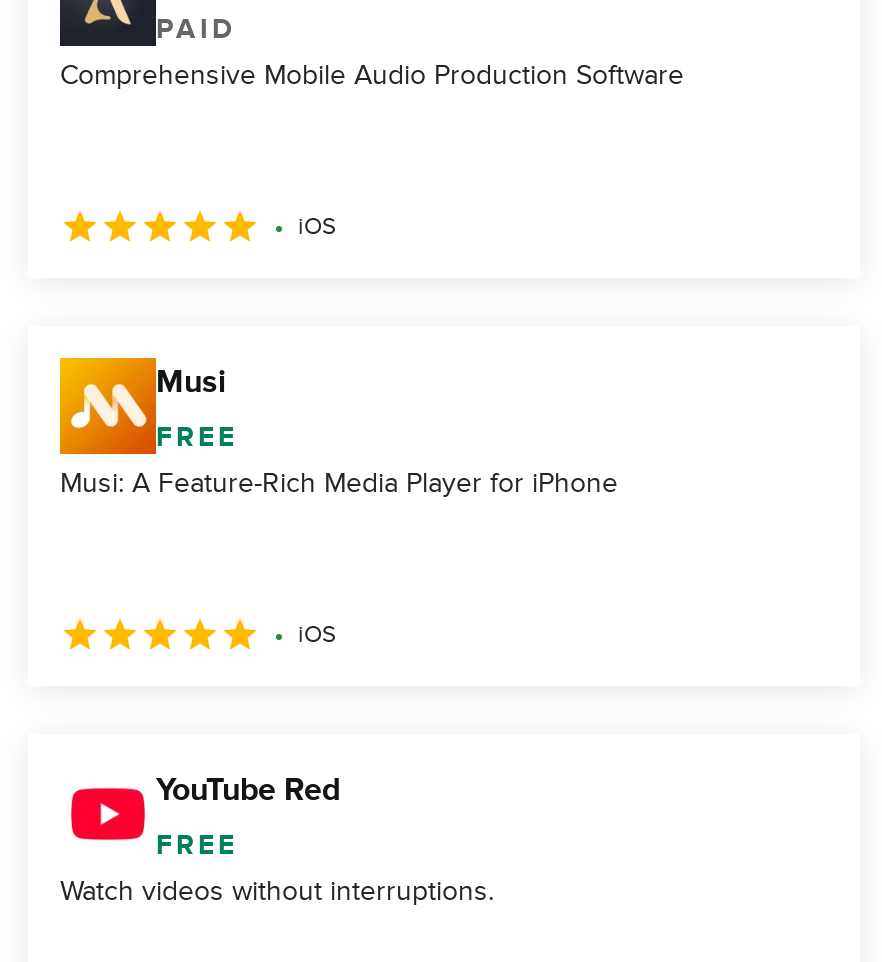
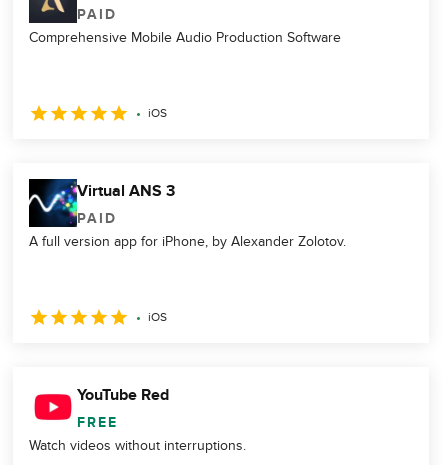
- [image]
- Musi
- FREE
- Musi: A Feature-Rich Media Player for iPhone
+ [image]
+ Virtual ANS 3
+ PAID
+ A full version app for iPhone, by Alexander Zolotov.
